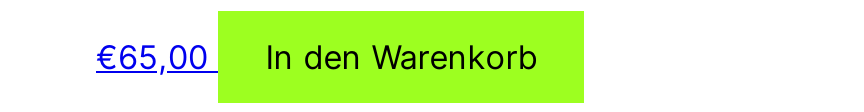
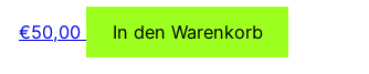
- €65,00 In den Warenkorb
+ €50,00 In den Warenkorb
